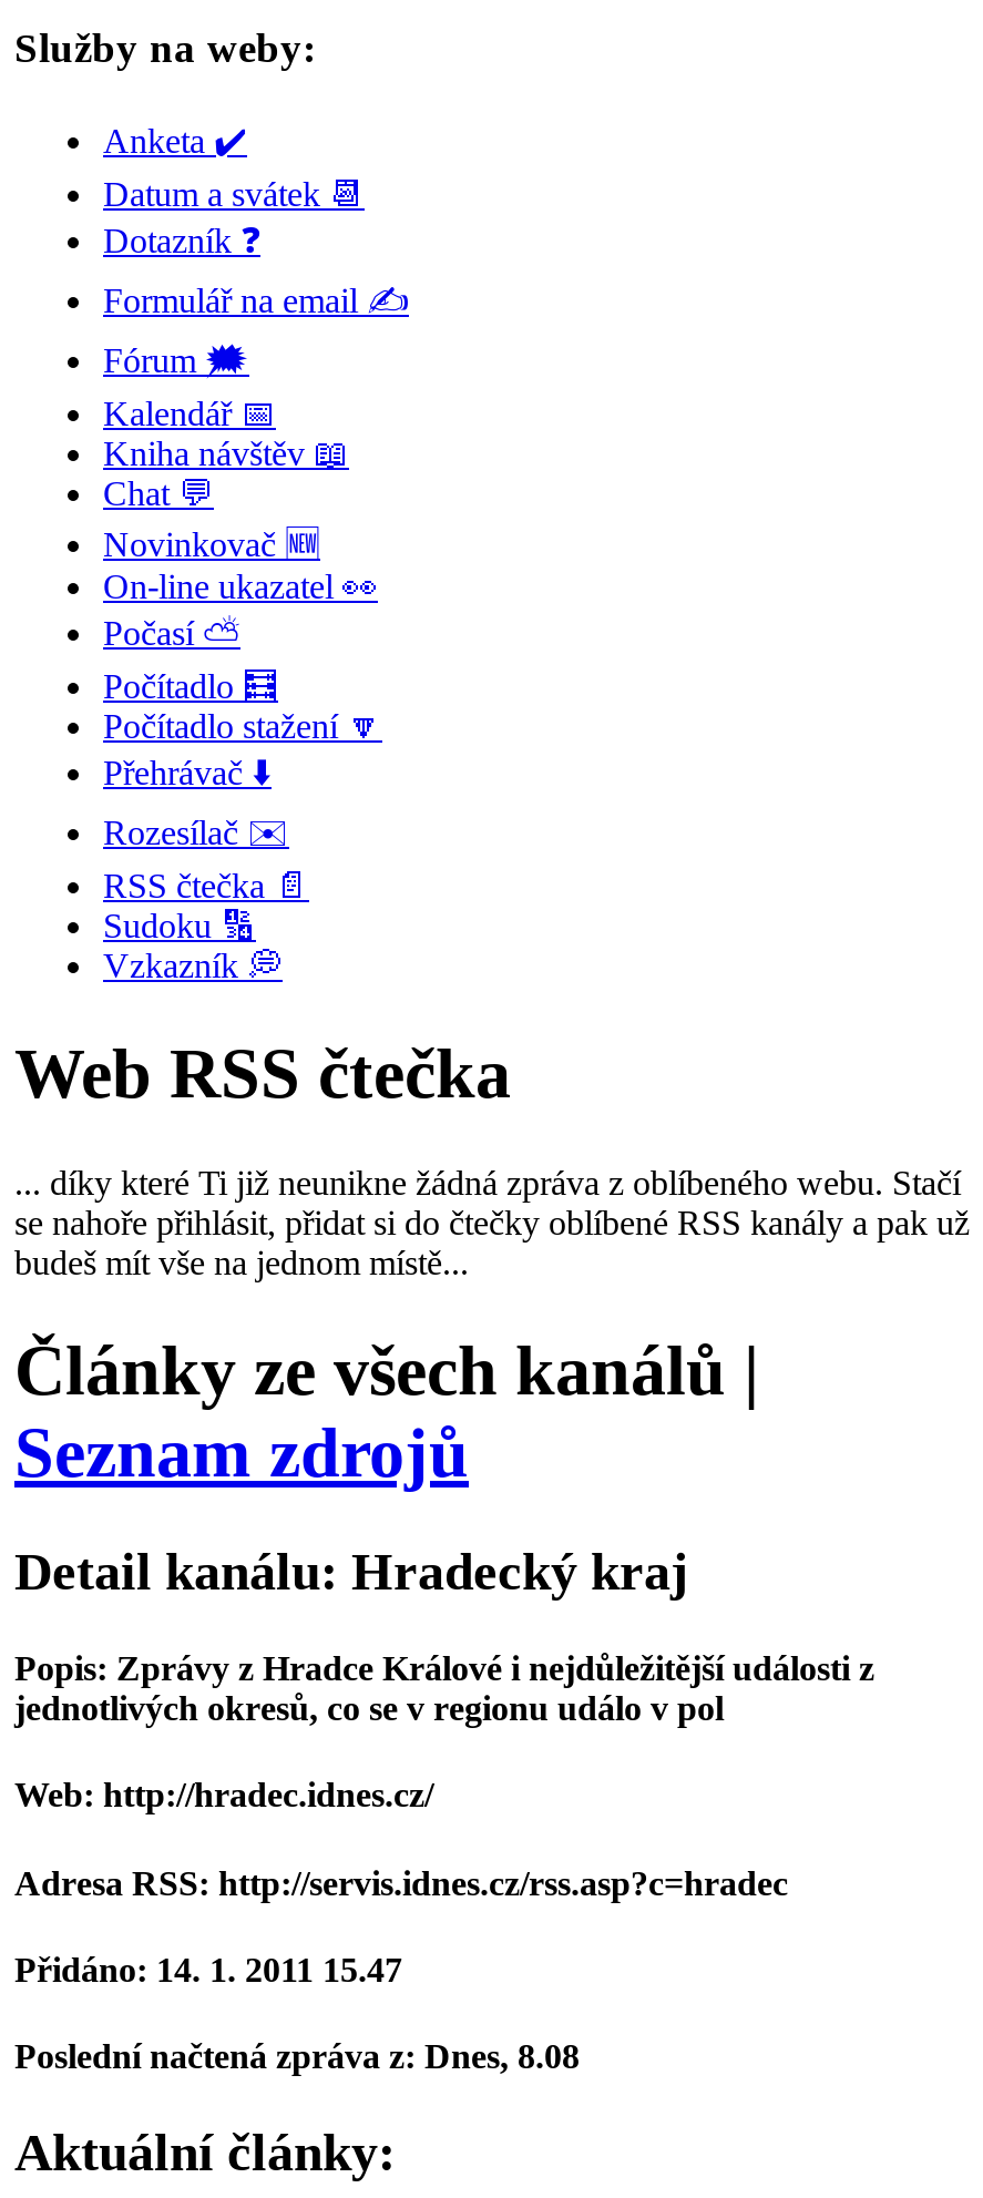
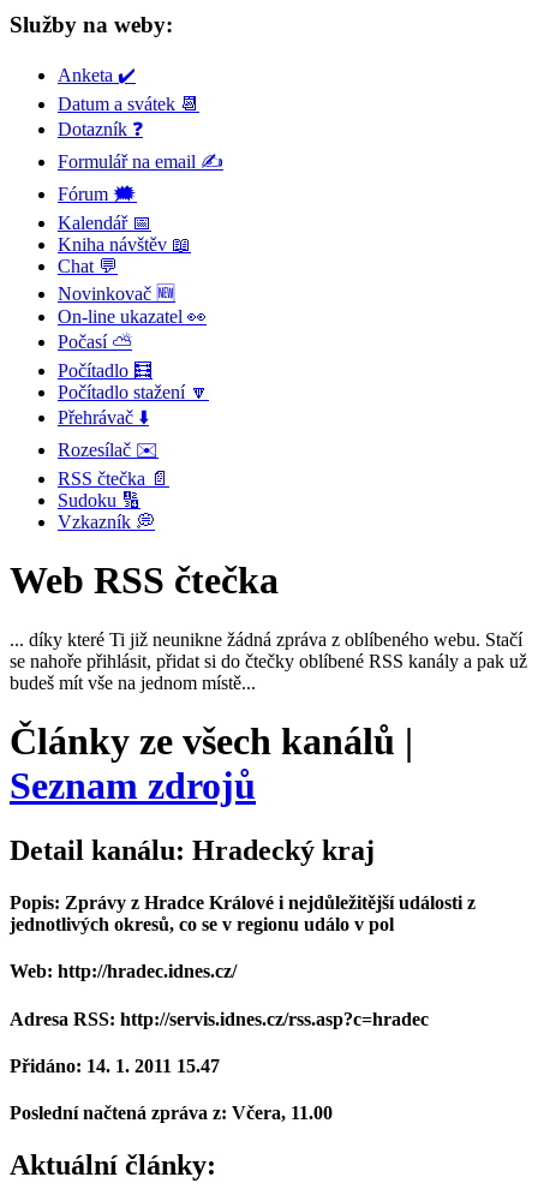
- Poslední načtená zpráva z: Dnes, 8.08
+ Poslední načtená zpráva z: Včera, 11.00
